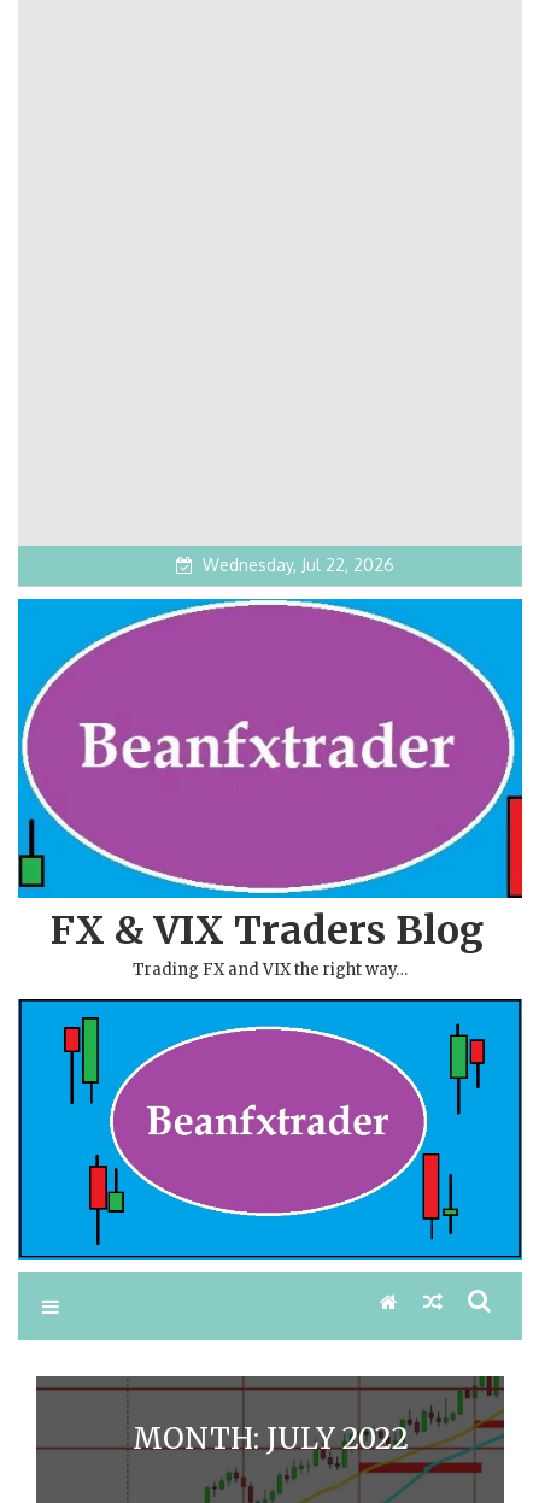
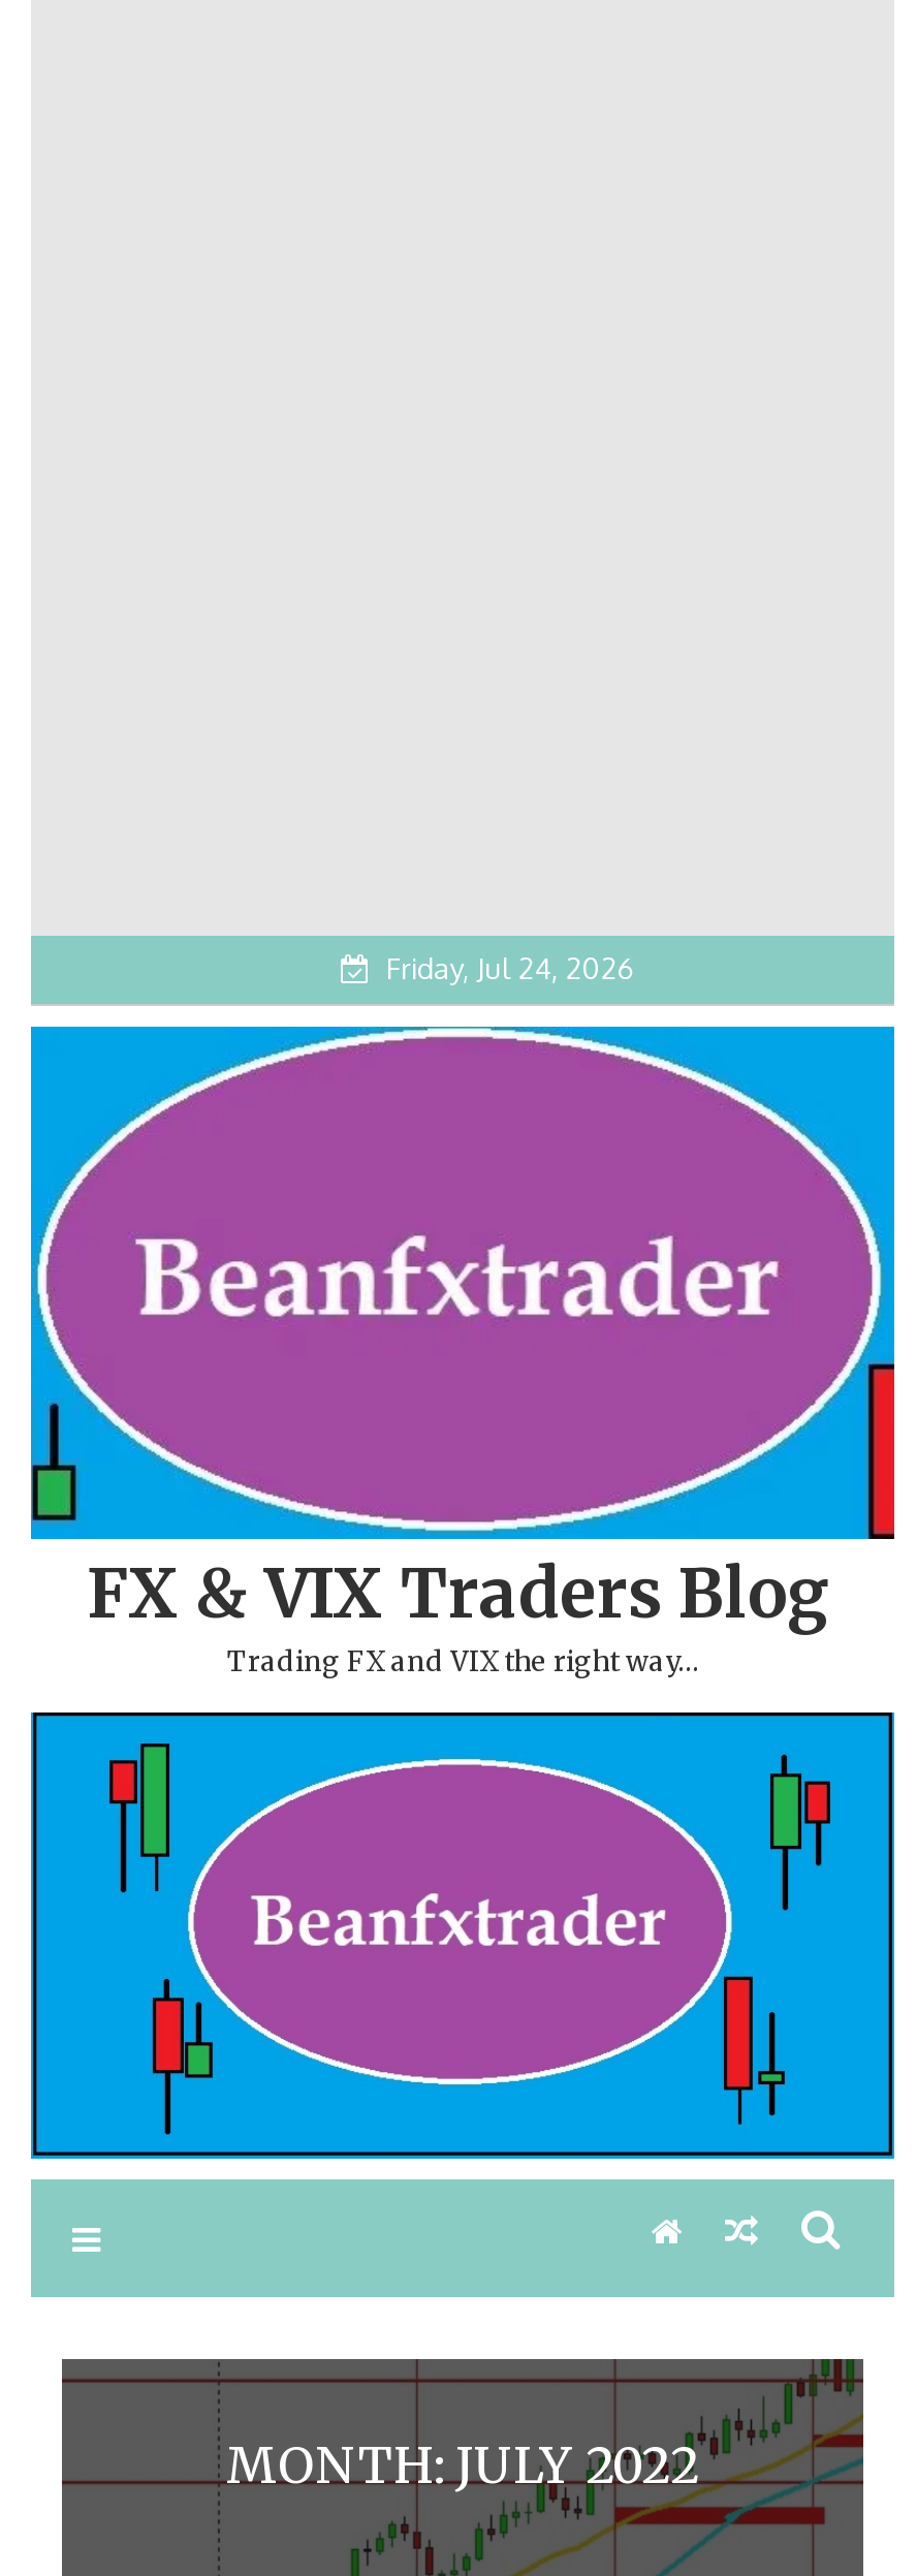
- Wednesday, Jul 22, 2026
+ Friday, Jul 24, 2026
